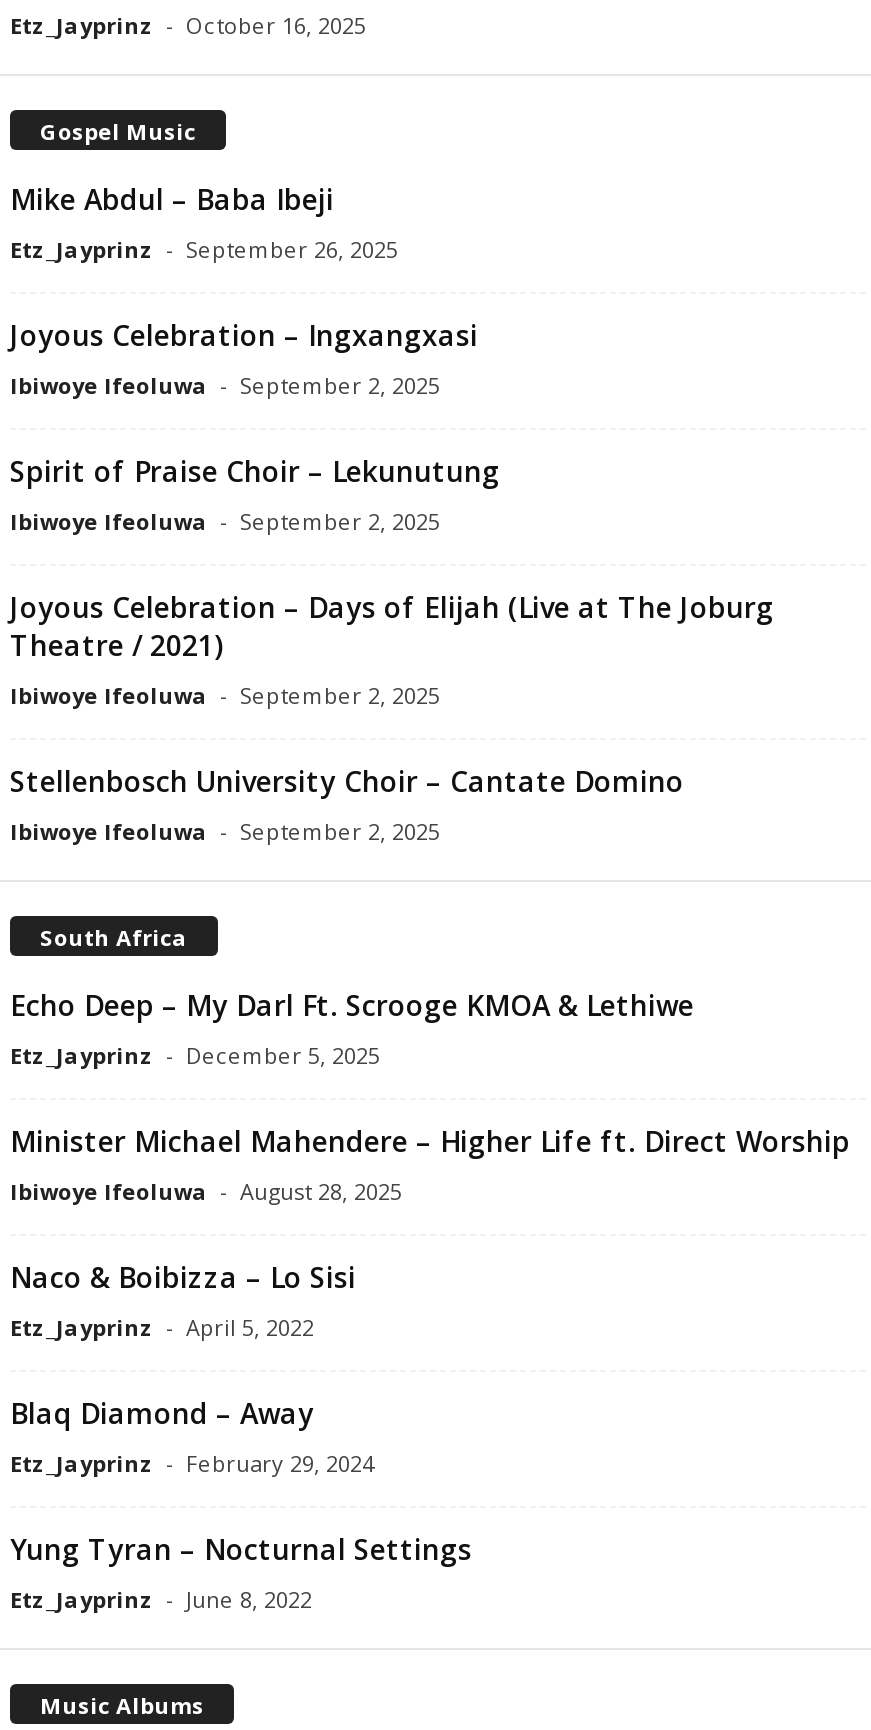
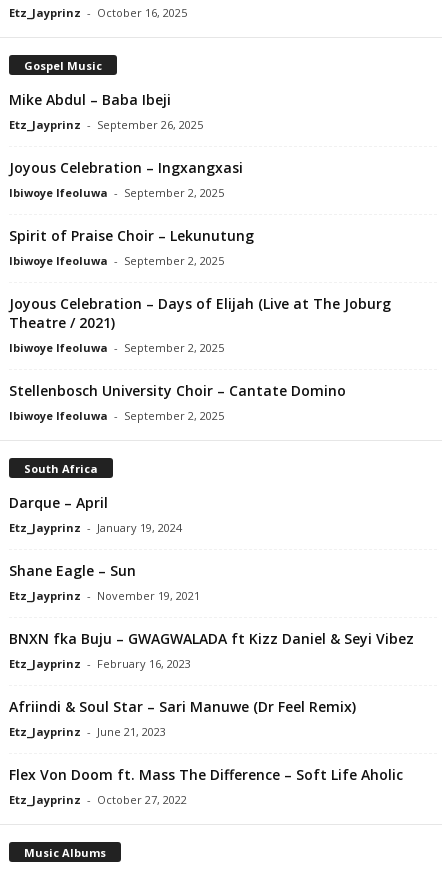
- Echo Deep – My Darl Ft. Scrooge KMOA & Lethiwe
- Etz_Jayprinz - December 5, 2025
+ Darque – April
+ Etz_Jayprinz - January 19, 2024

- Minister Michael Mahendere – Higher Life ft. Direct Worship
- Ibiwoye Ifeoluwa - August 28, 2025
+ Shane Eagle – Sun
+ Etz_Jayprinz - November 19, 2021

- Naco & Boibizza – Lo Sisi
- Etz_Jayprinz - April 5, 2022
+ BNXN fka Buju – GWAGWALADA ft Kizz Daniel & Seyi Vibez
+ Etz_Jayprinz - February 16, 2023

- Blaq Diamond – Away
- Etz_Jayprinz - February 29, 2024
+ Afriindi & Soul Star – Sari Manuwe (Dr Feel Remix)
+ Etz_Jayprinz - June 21, 2023

- Yung Tyran – Nocturnal Settings
- Etz_Jayprinz - June 8, 2022
+ Flex Von Doom ft. Mass The Difference – Soft Life Aholic
+ Etz_Jayprinz - October 27, 2022
